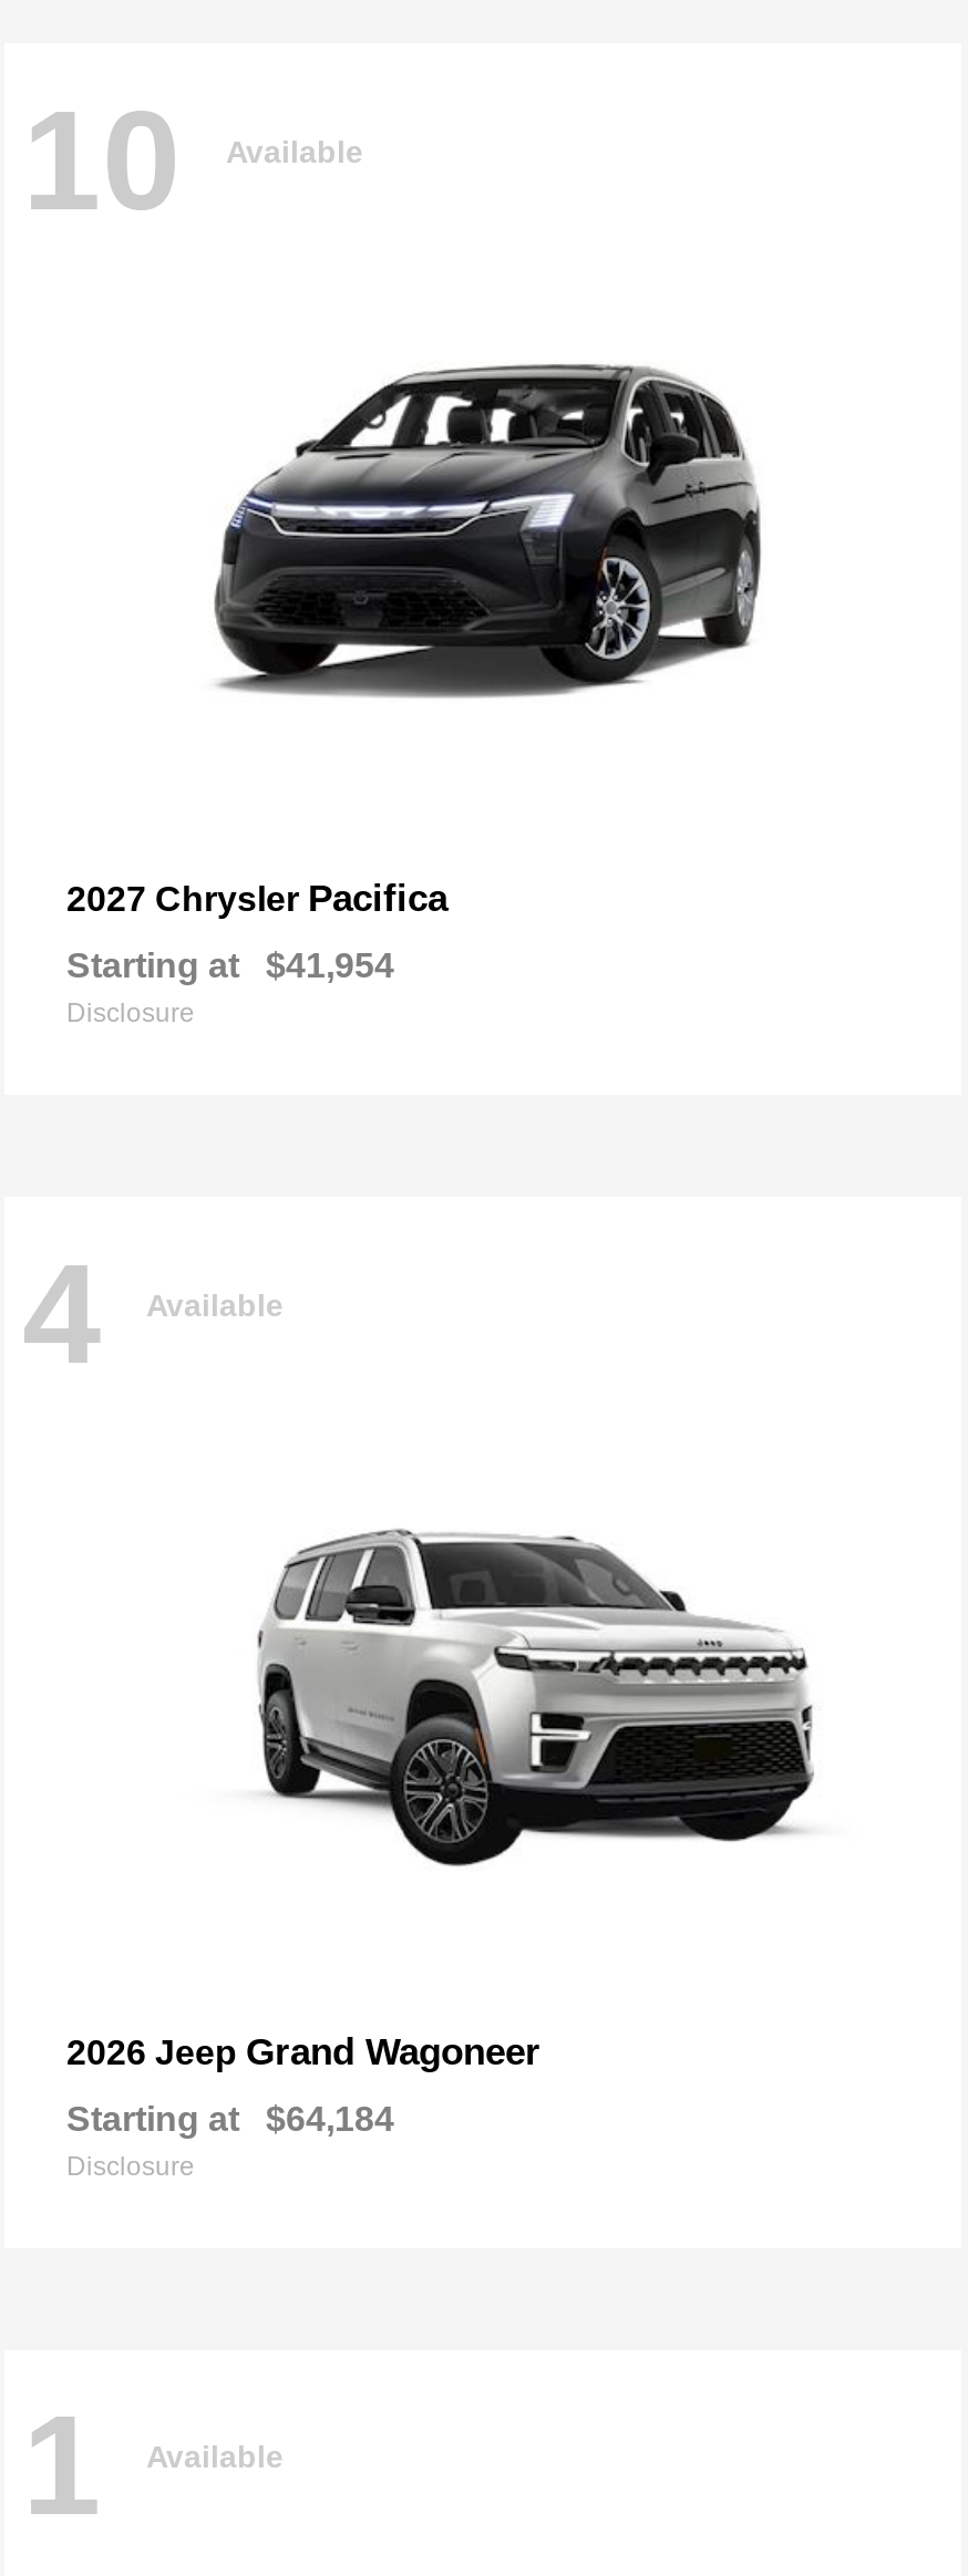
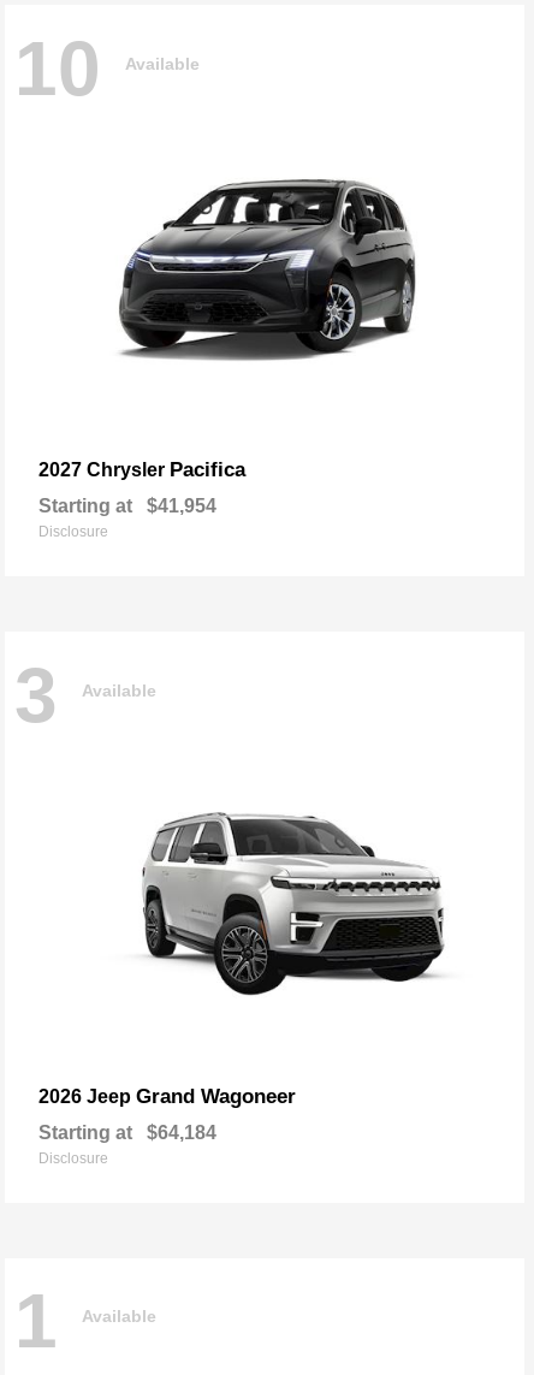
- 4 Available
+ 3 Available
